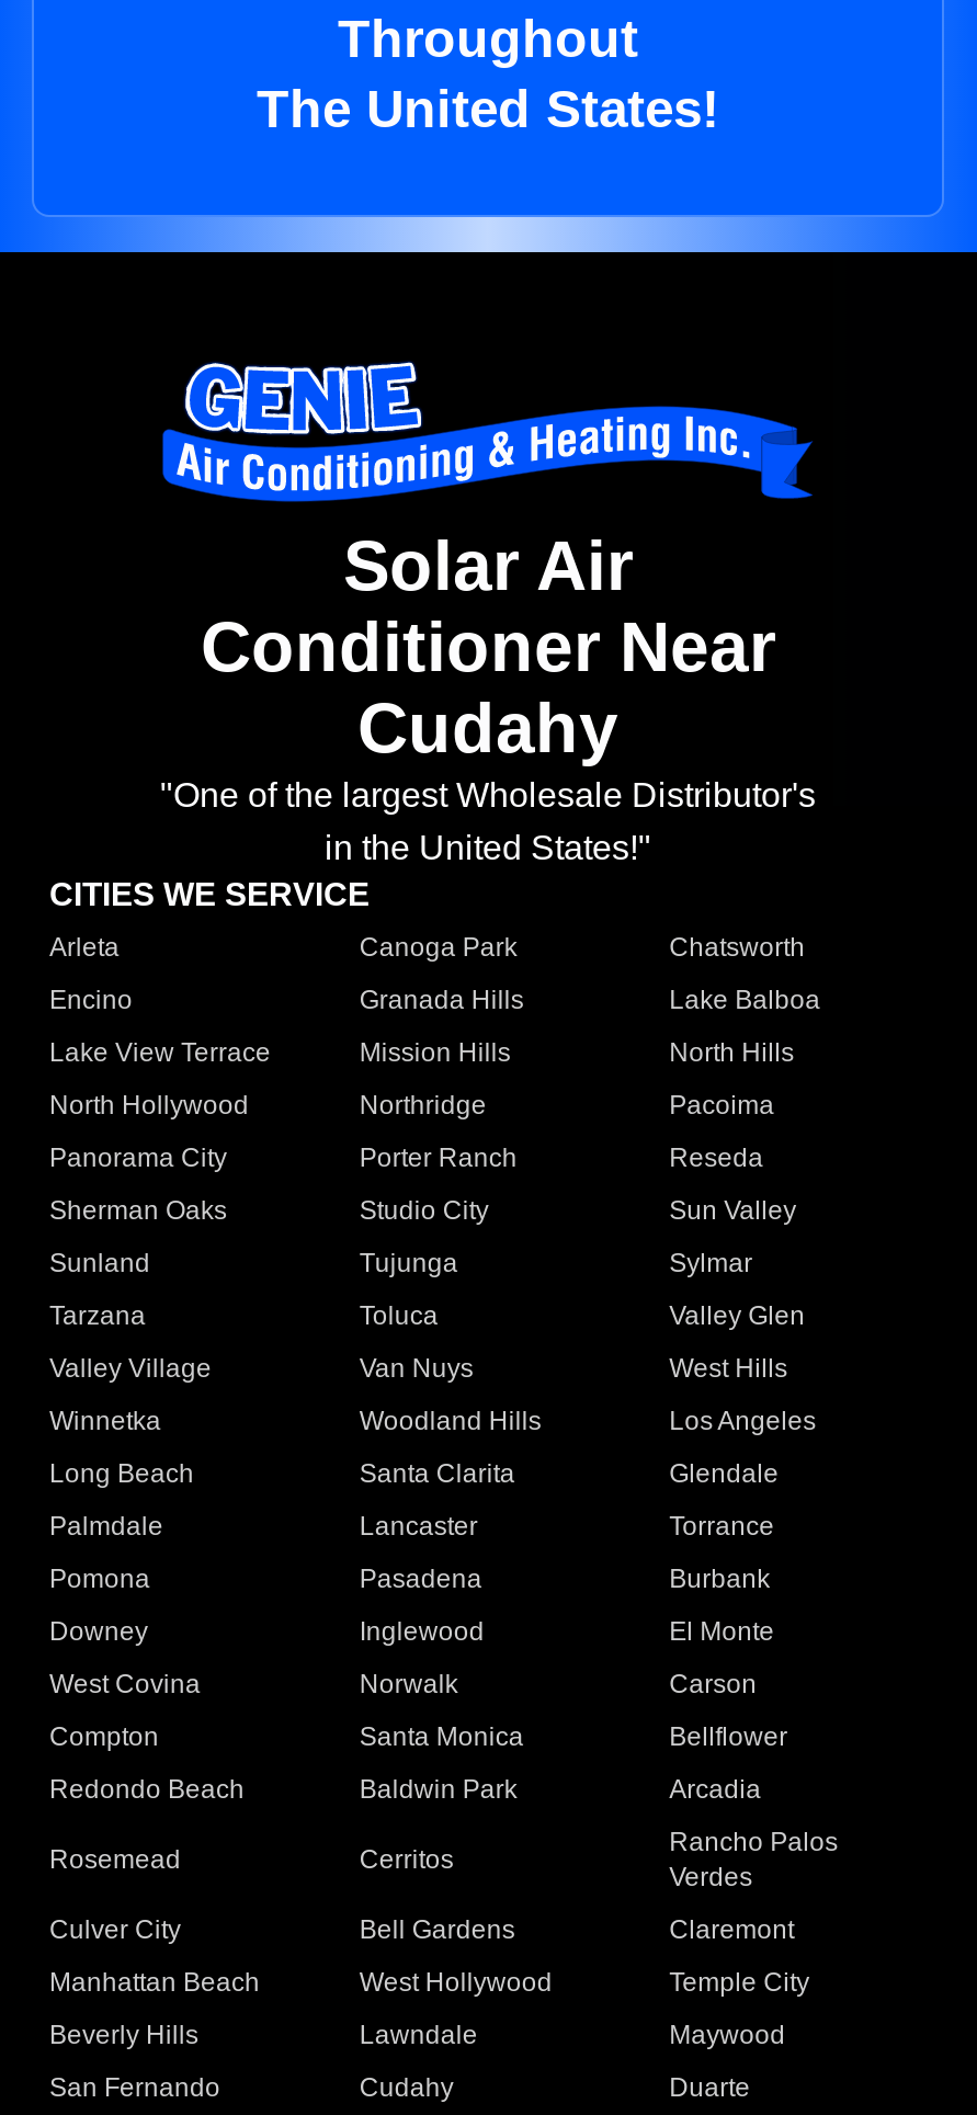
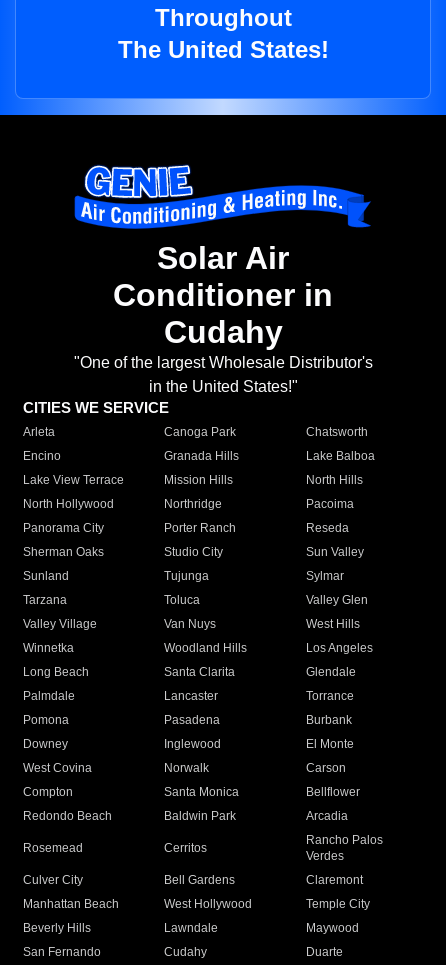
- Conditioner Near
+ Conditioner in
